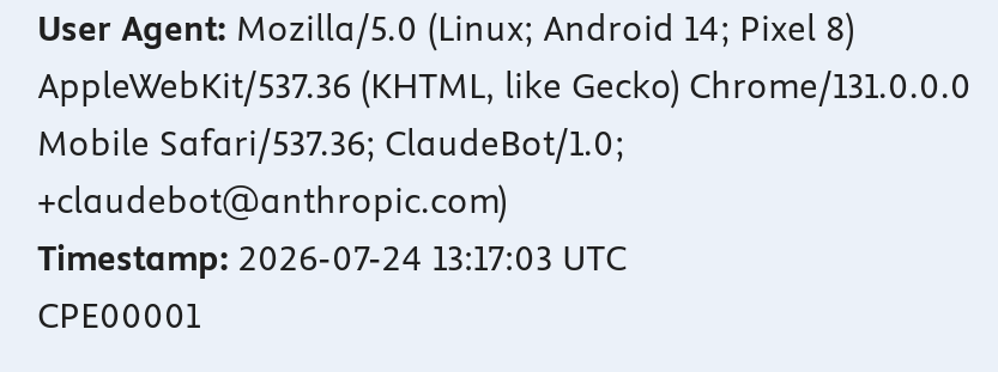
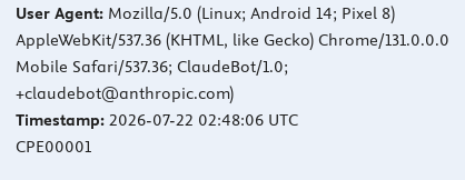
- Timestamp: 2026-07-24 13:17:03 UTC
+ Timestamp: 2026-07-22 02:48:06 UTC
